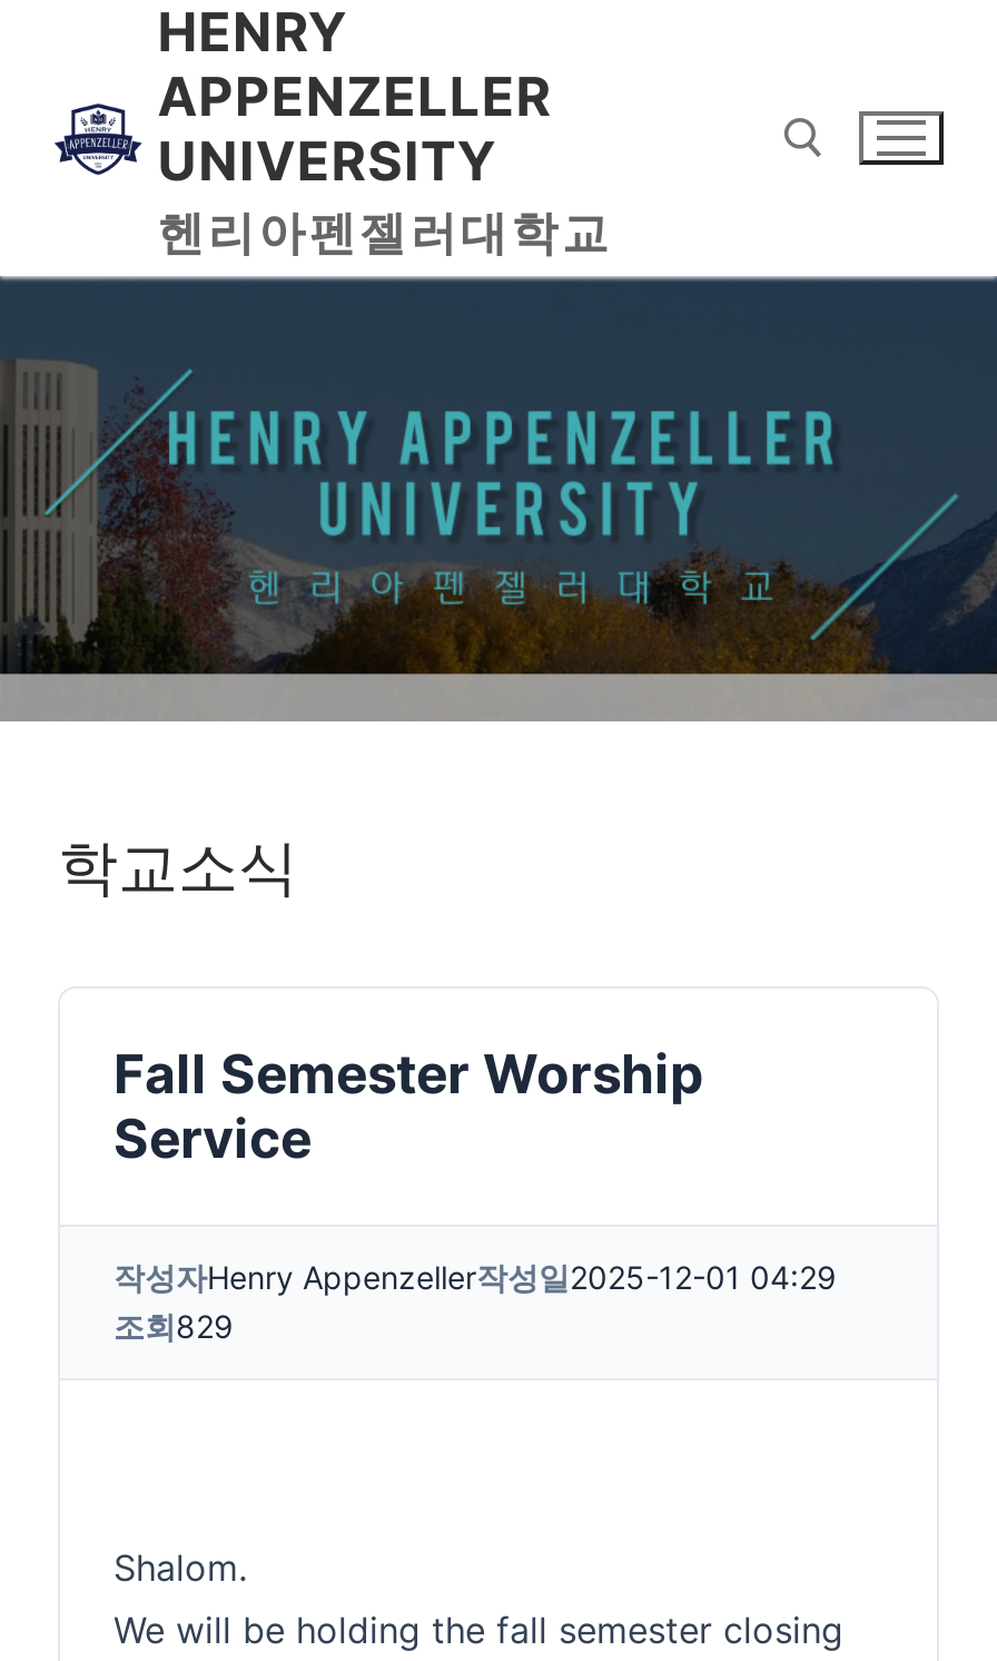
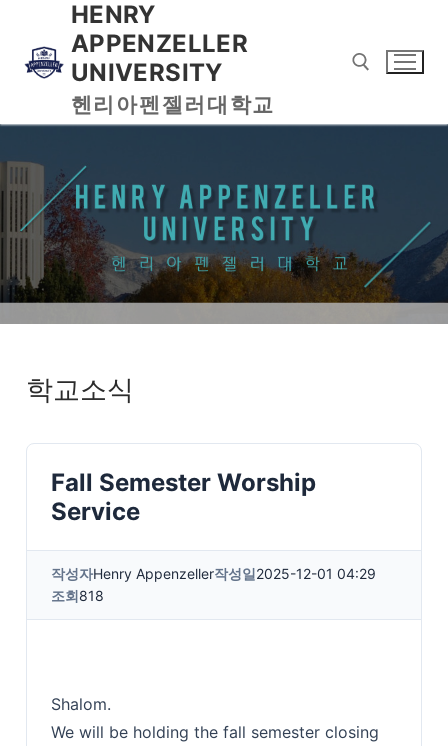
- 조회829
+ 조회818
